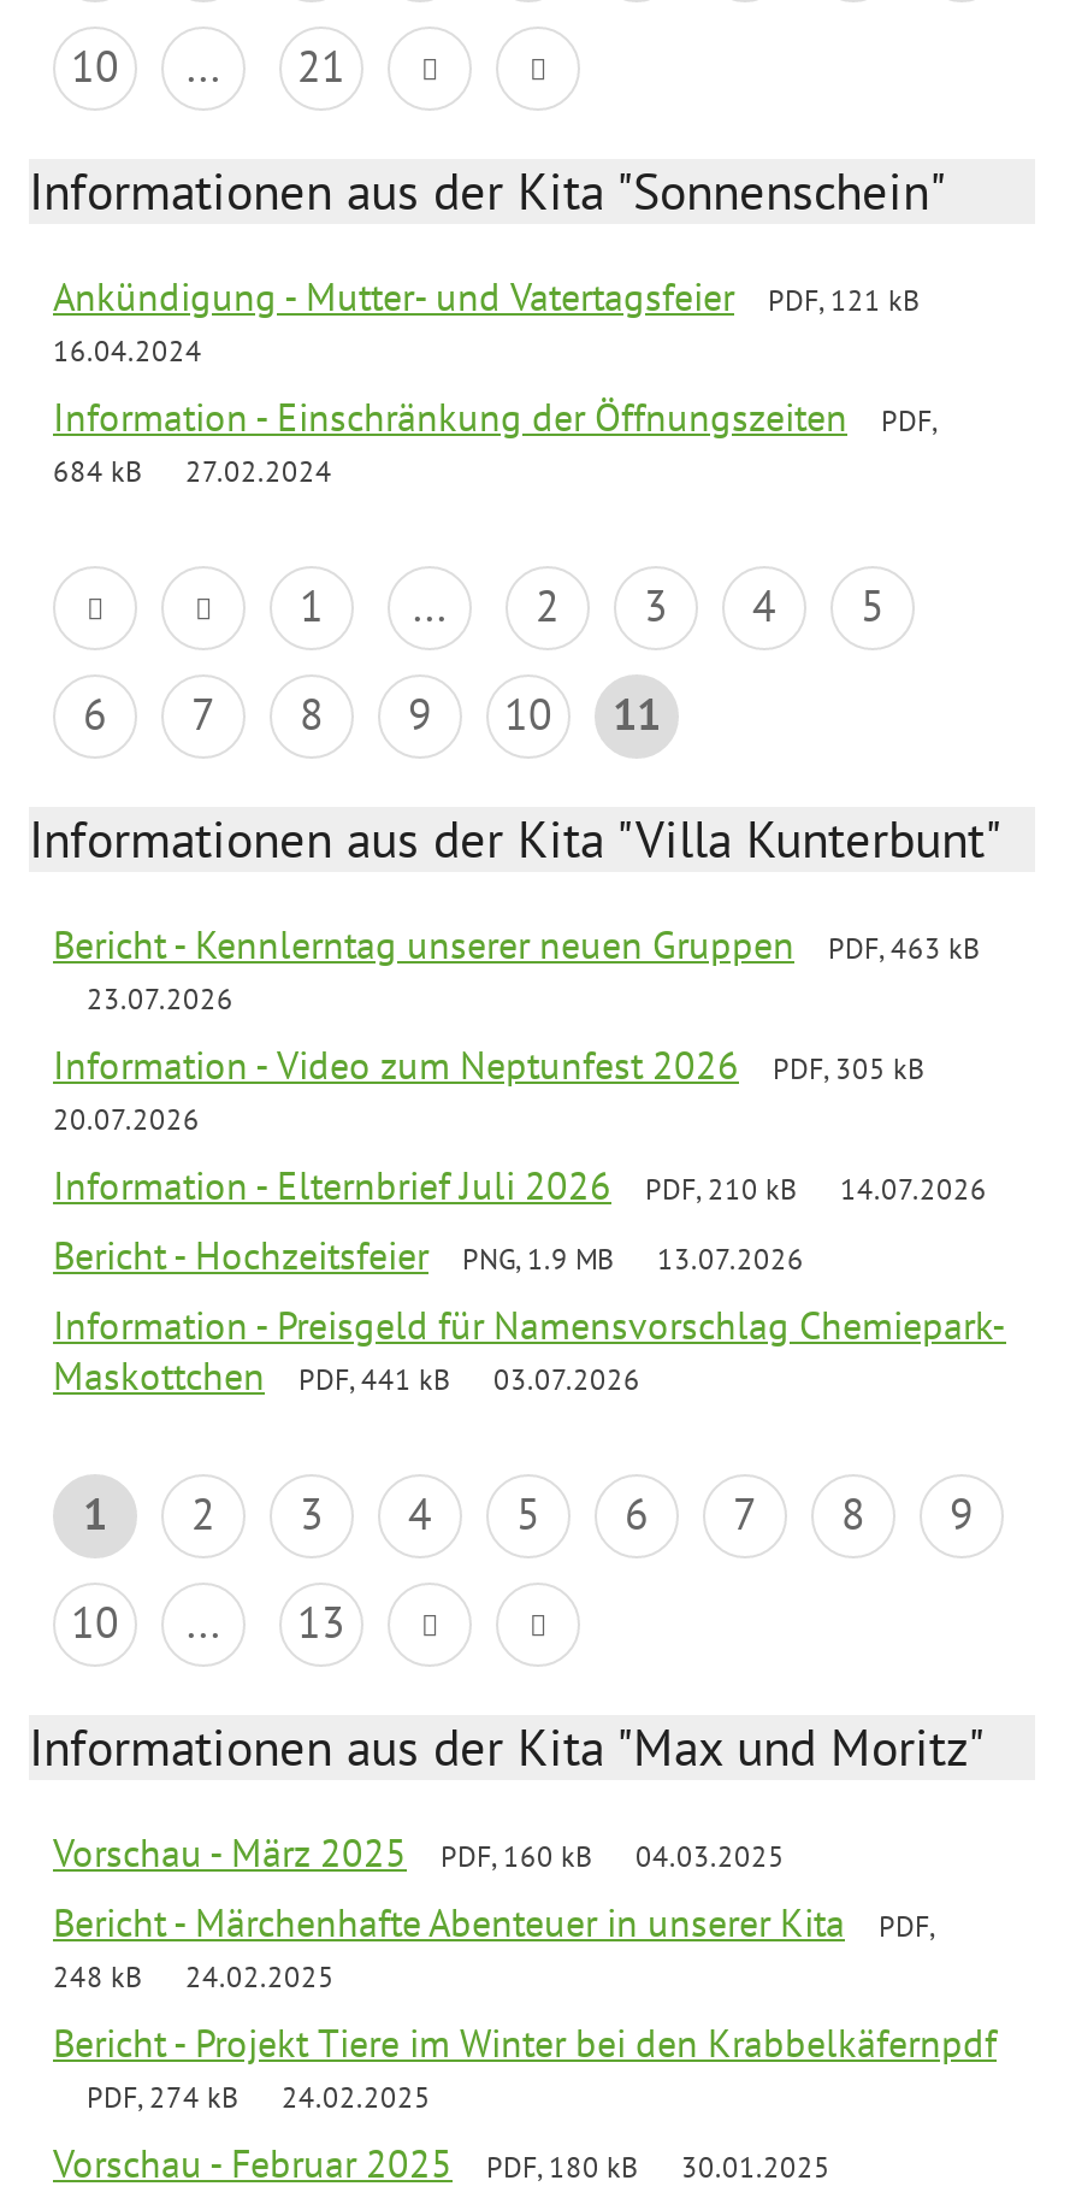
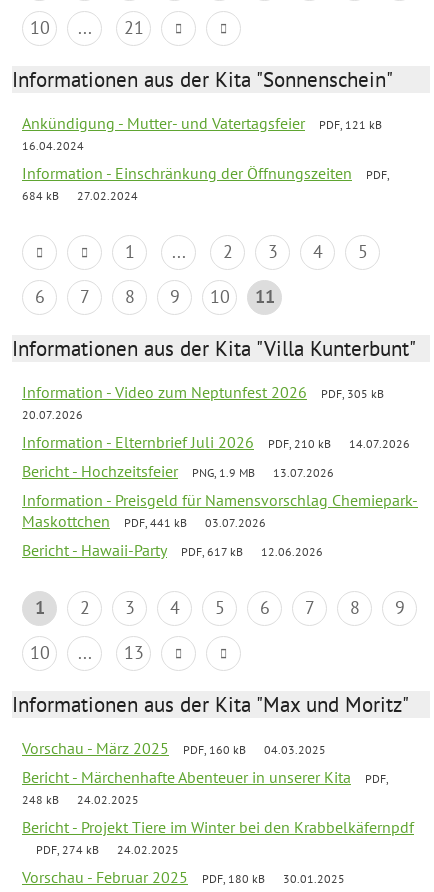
- Bericht - Kennlerntag unserer neuen Gruppen
- PDF, 463 kB
- 23.07.2026

moved up: Information - Video zum Neptunfest 2026 | PDF, 305 kB | 20.07.2026 | ... | PDF, 441 kB | 03.07.2026

+ Bericht - Hawaii-Party
+ PDF, 617 kB
+ 12.06.2026
